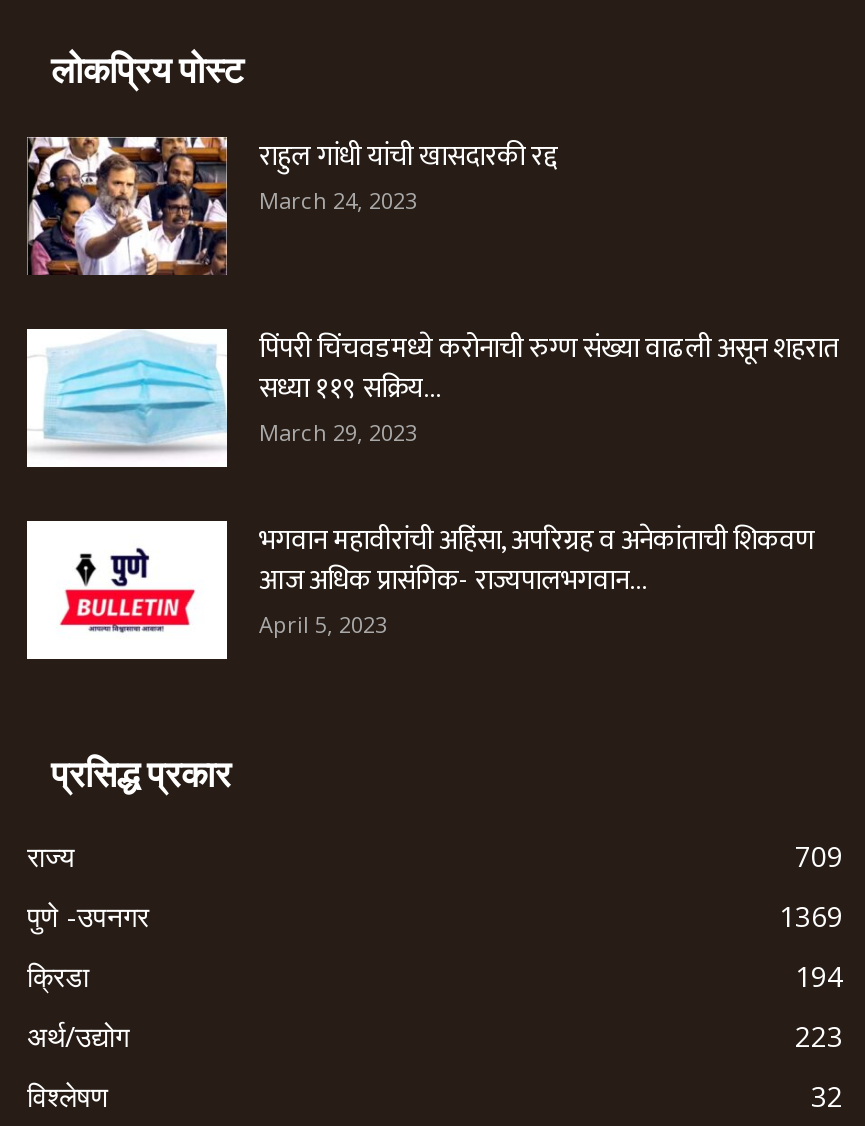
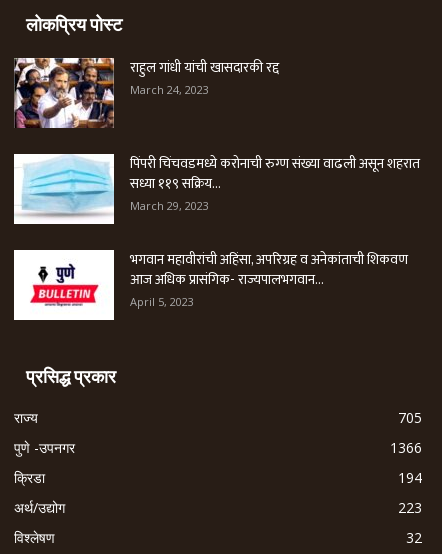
- 709
+ 705

- 1369
+ 1366
